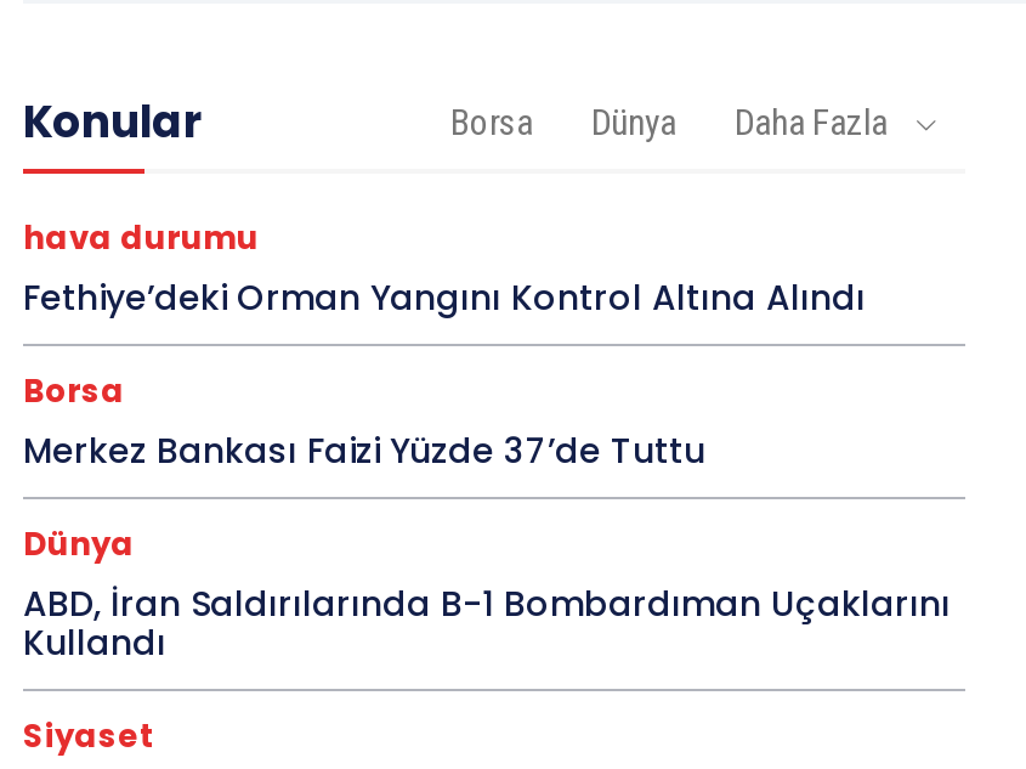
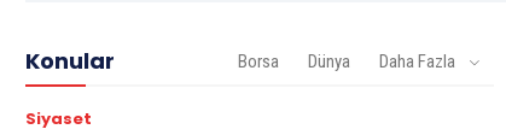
- hava durumu
- Fethiye’deki Orman Yangını Kontrol Altına Alındı
- Borsa
- Merkez Bankası Faizi Yüzde 37’de Tuttu
- Dünya
- ABD, İran Saldırılarında B-1 Bombardıman Uçaklarını
- Kullandı
